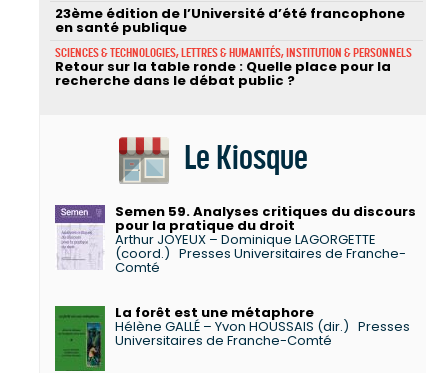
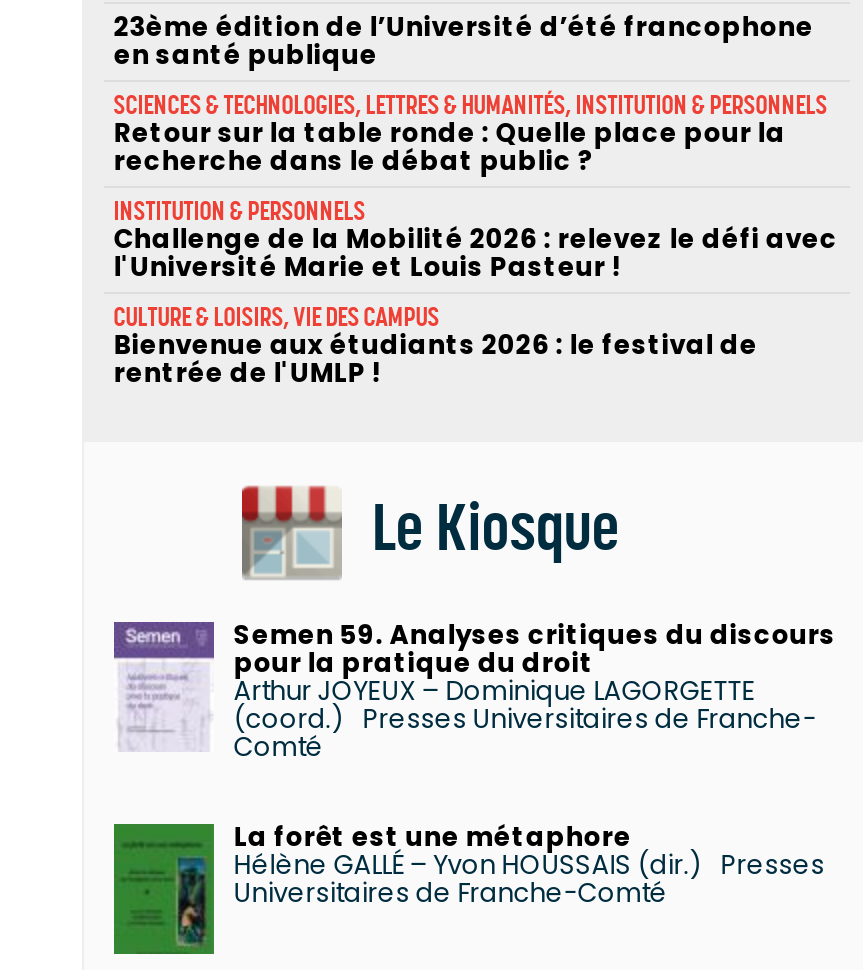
+ INSTITUTION & PERSONNELS
+ Challenge de la Mobilité 2026 : relevez le défi avec
+ l'Université Marie et Louis Pasteur !
+ CULTURE & LOISIRS, VIE DES CAMPUS
+ Bienvenue aux étudiants 2026 : le festival de
+ rentrée de l'UMLP !
